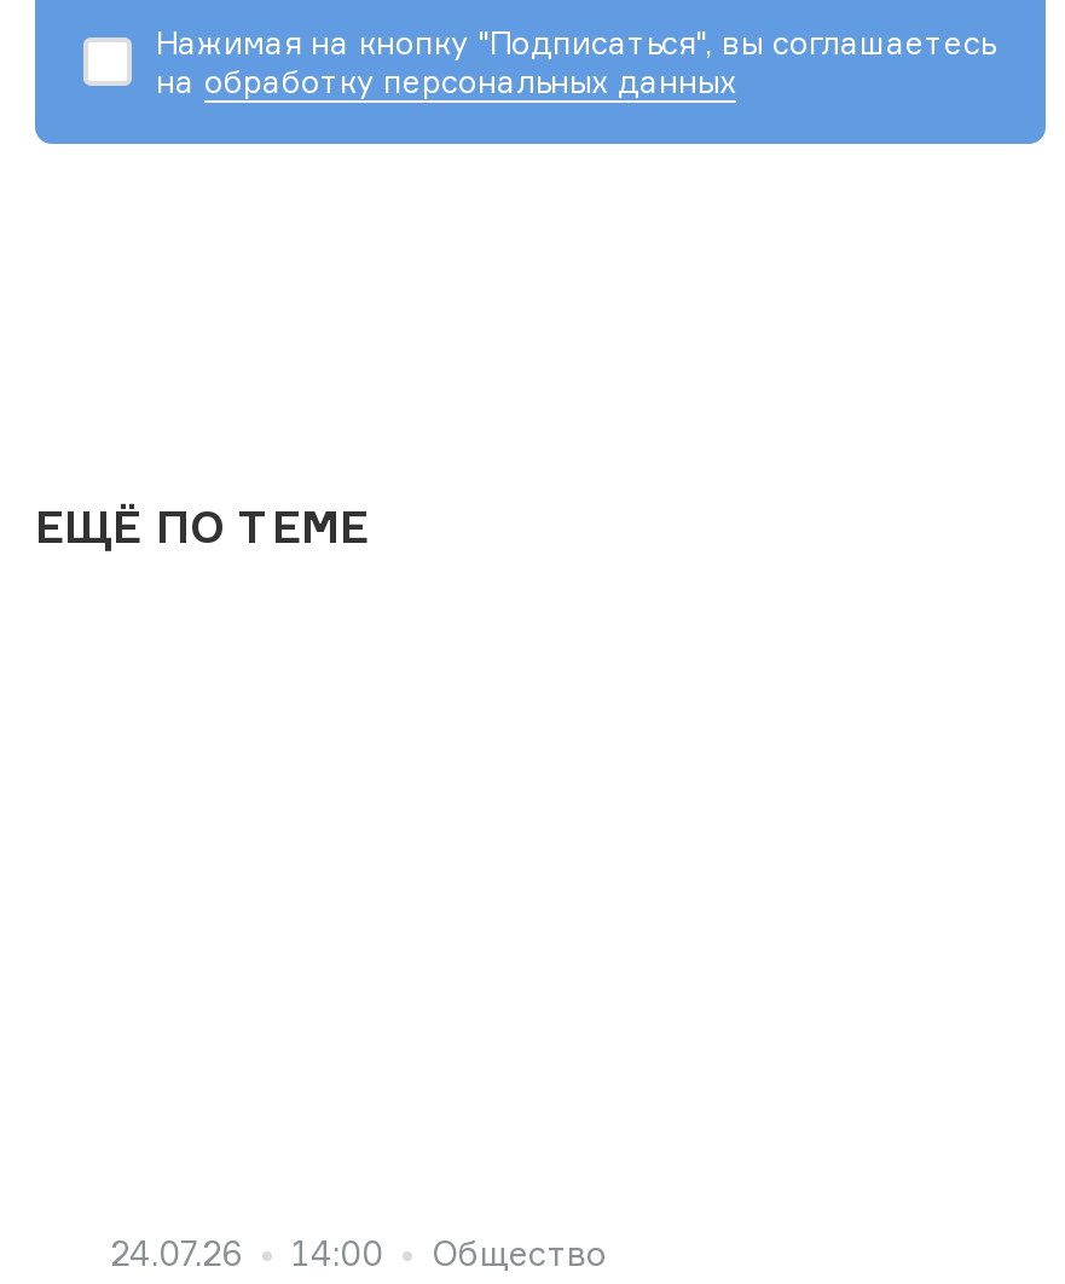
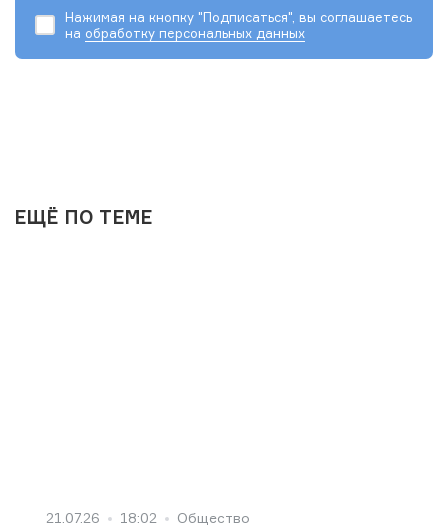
- 24.07.26
+ 21.07.26

- 14:00
+ 18:02
